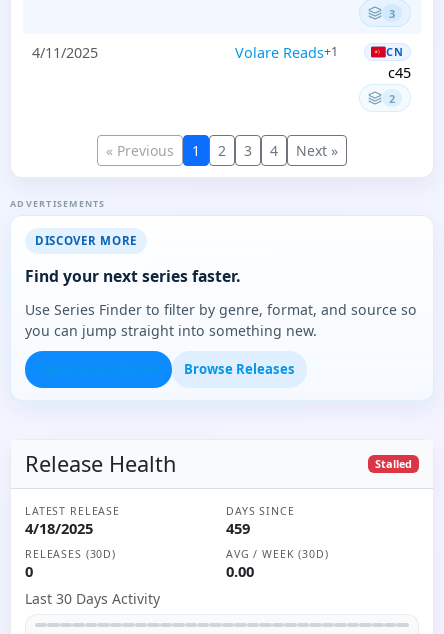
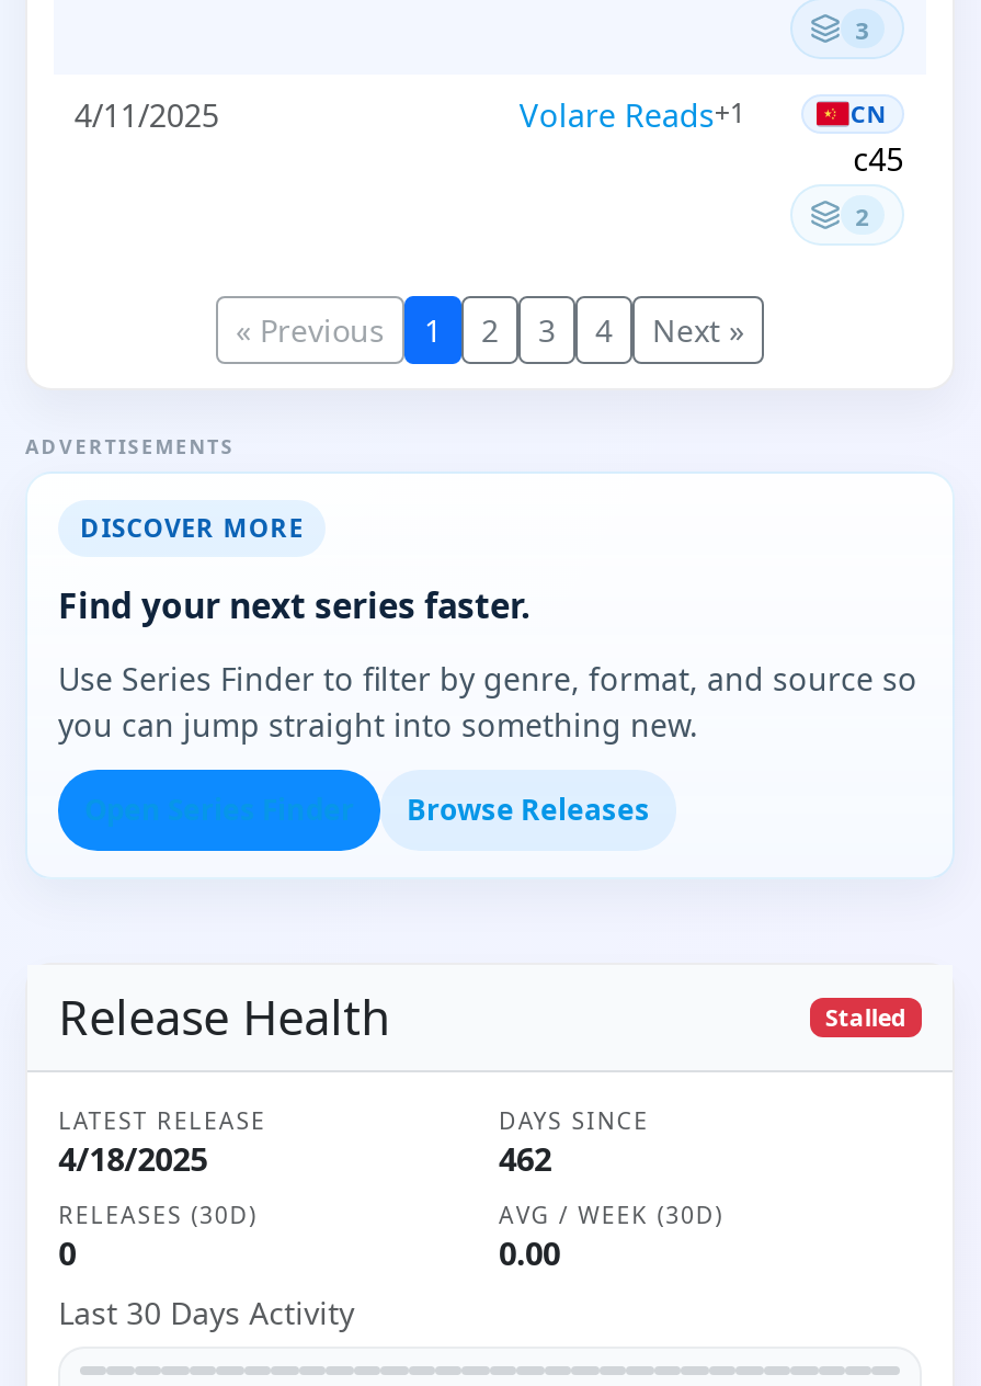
- 459
+ 462
